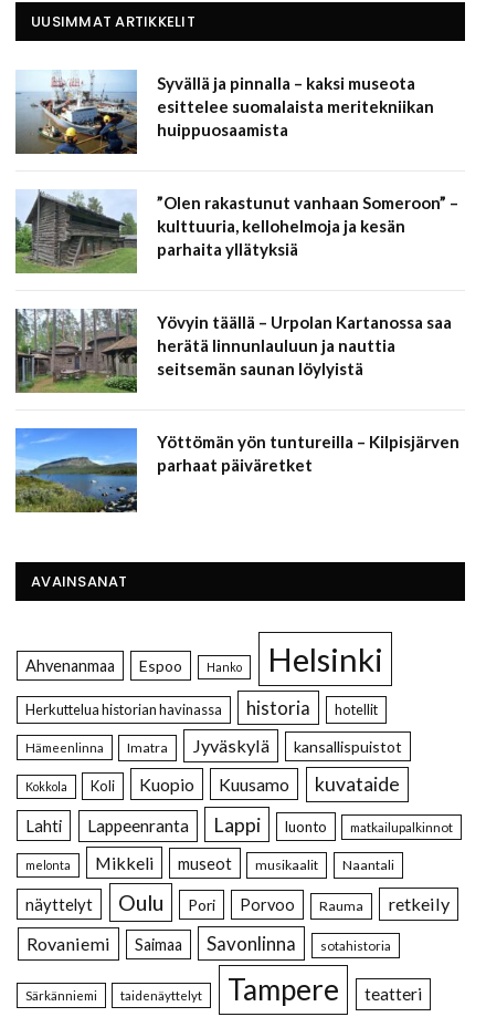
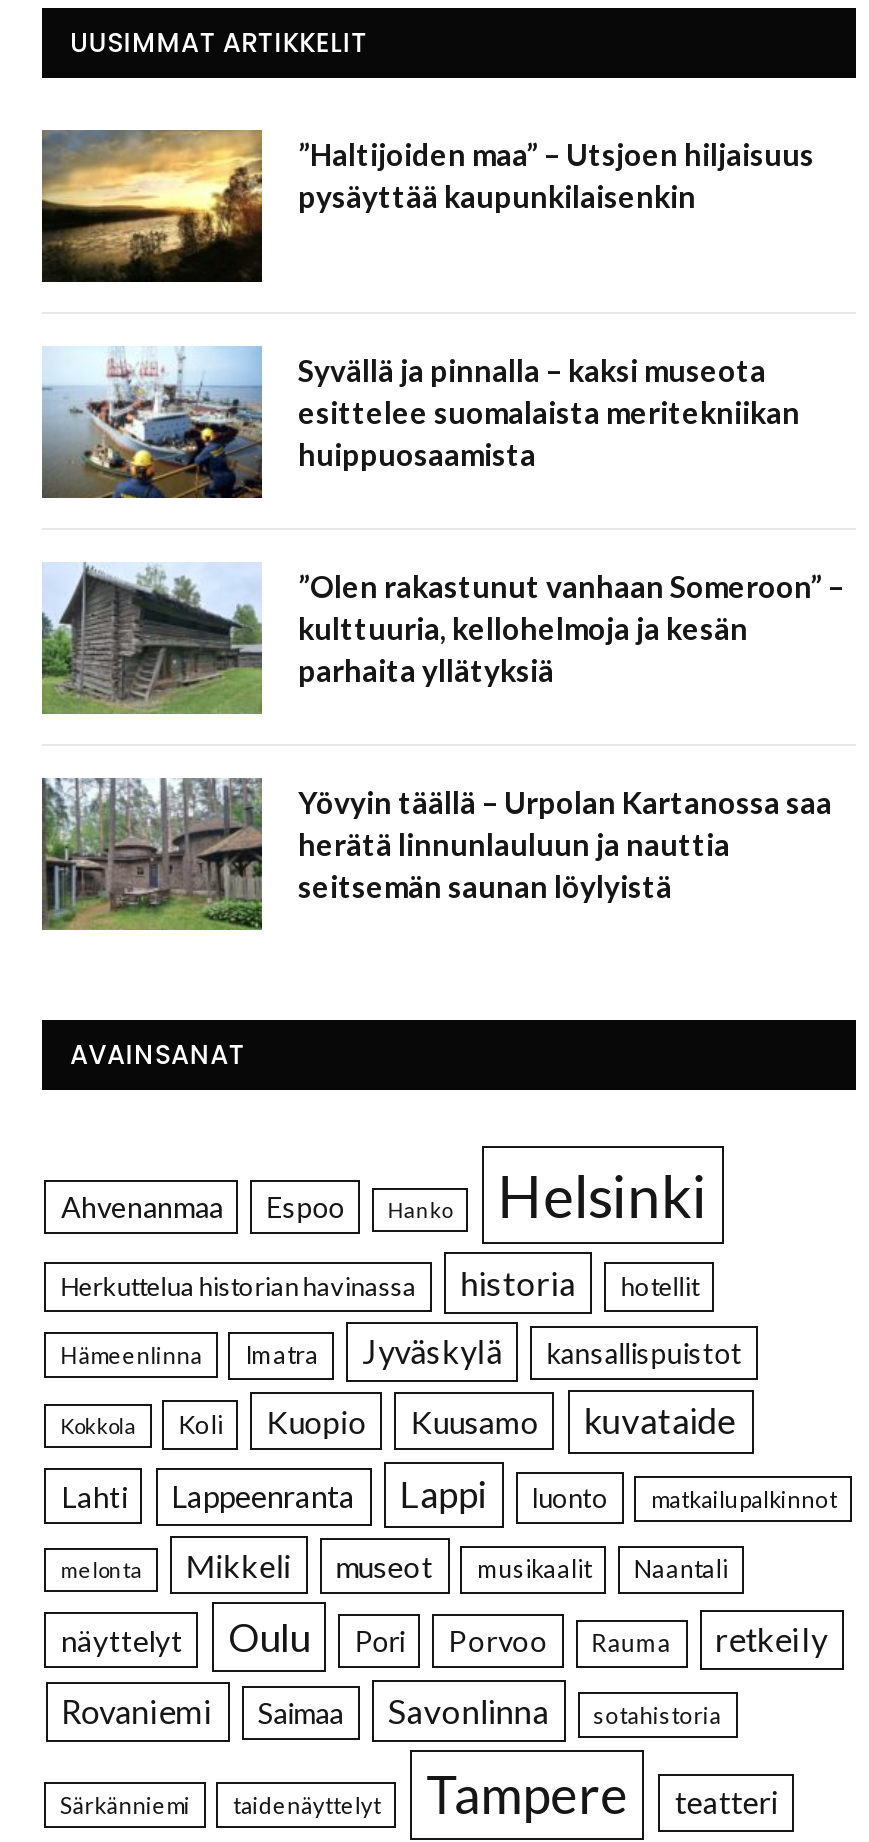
+ [image]
+ ”Haltijoiden maa” – Utsjoen hiljaisuus
+ pysäyttää kaupunkilaisenkin

moved down: [image] | Syvällä ja pinnalla – kaksi museota | esittelee suomalaista meritekniikan | ... | herätä linnunlauluun ja nauttia | seitsemän saunan löylyistä

- [image]
- Yöttömän yön tuntureilla – Kilpisjärven
- parhaat päiväretket
